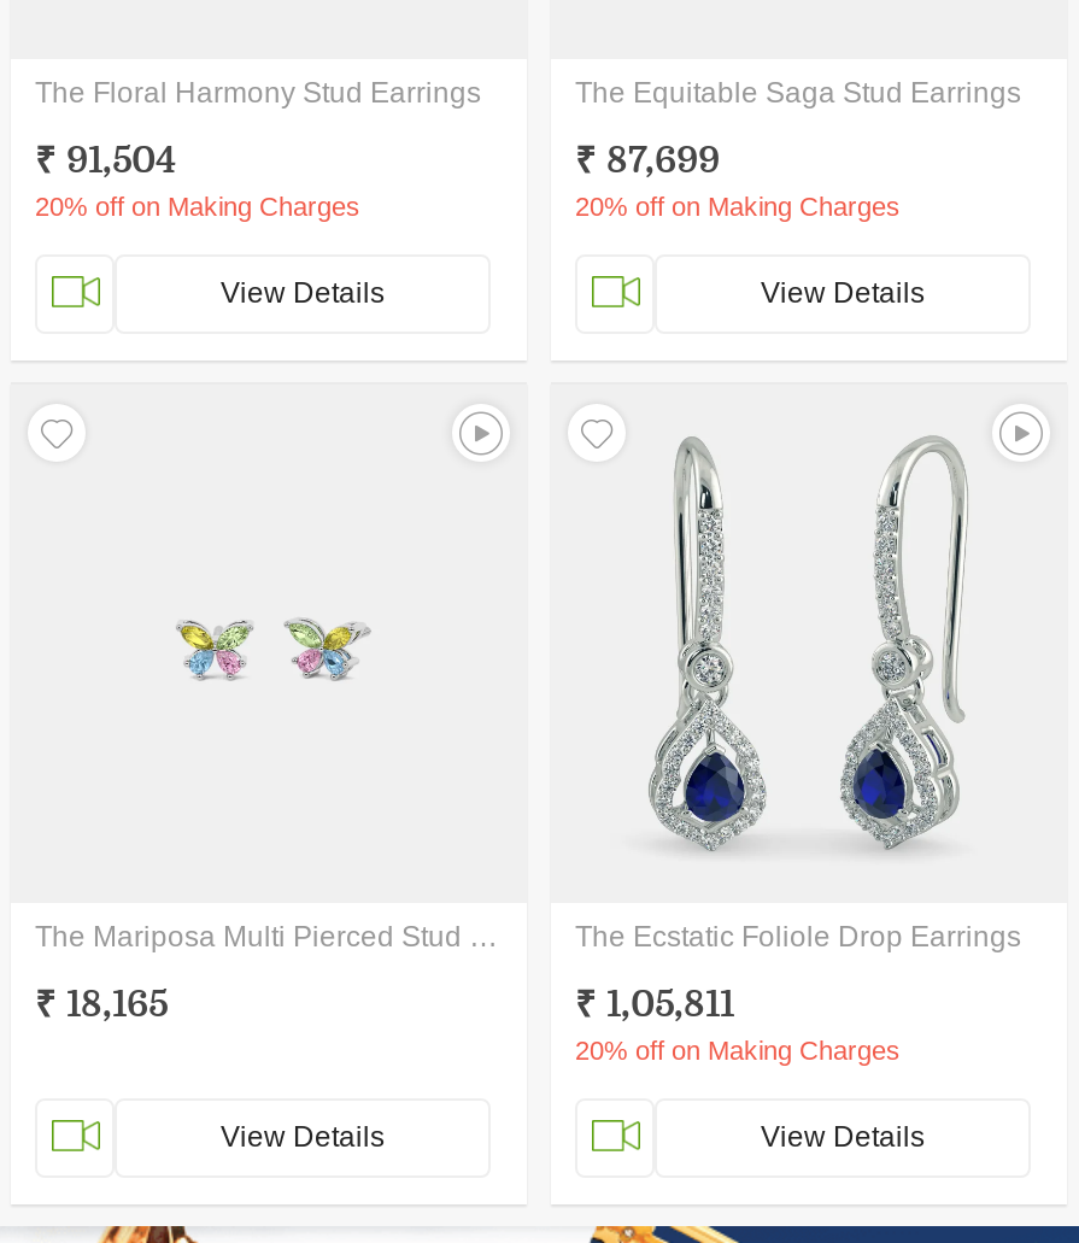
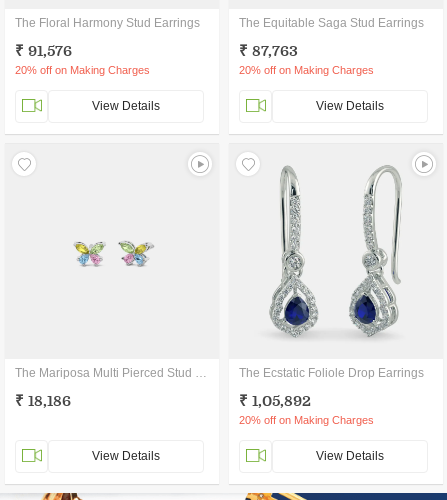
- ₹ 91,504
+ ₹ 91,576

- ₹ 87,699
+ ₹ 87,763

- ₹ 18,165
+ ₹ 18,186

- ₹ 1,05,811
+ ₹ 1,05,892
